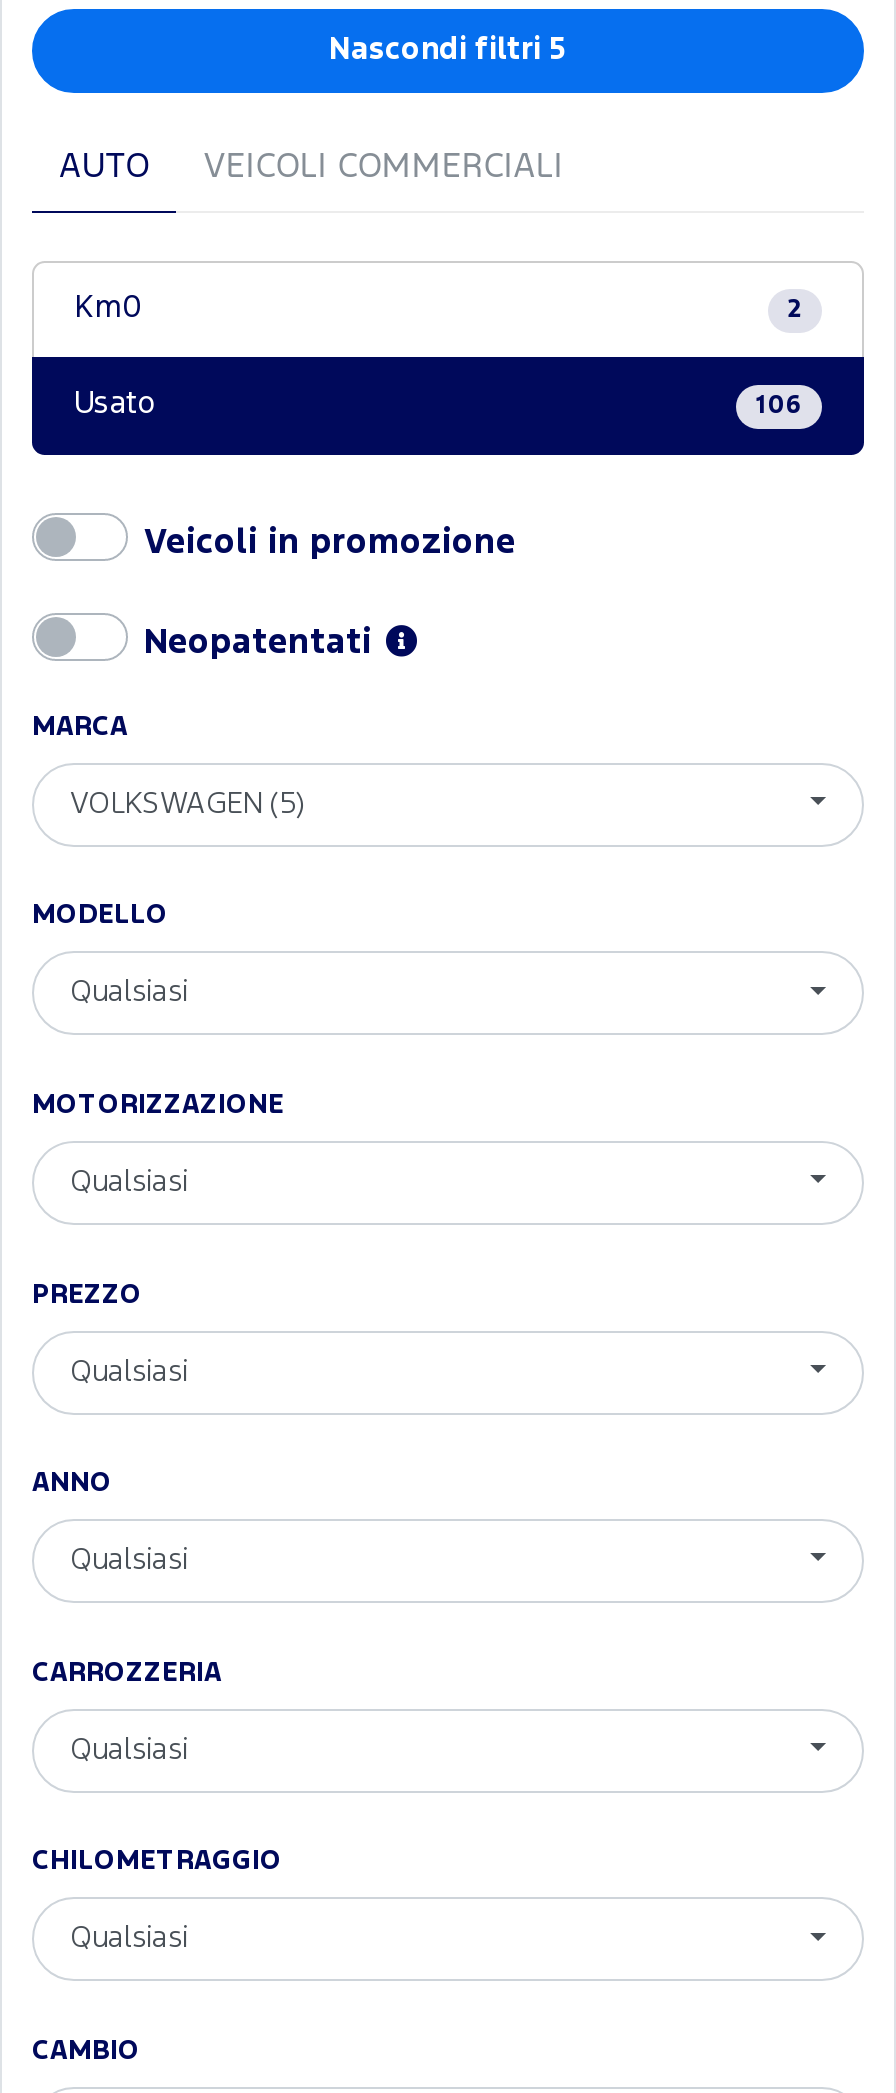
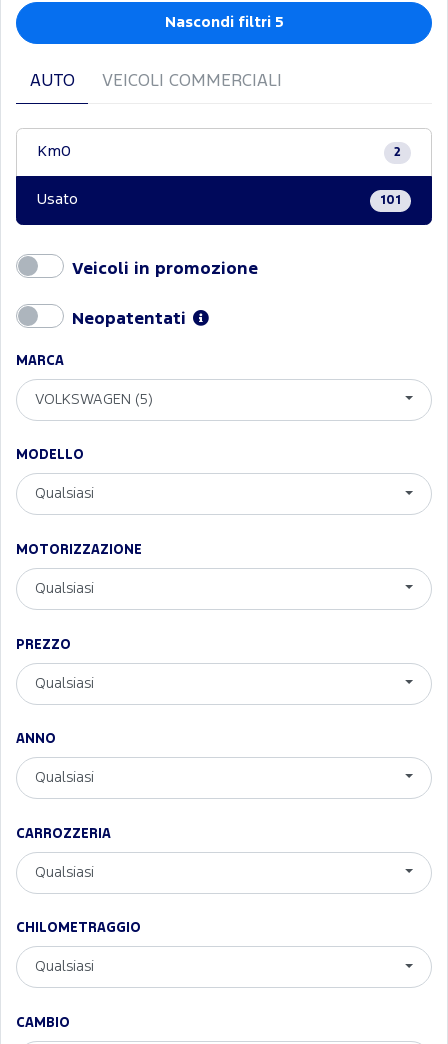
- 106
+ 101
